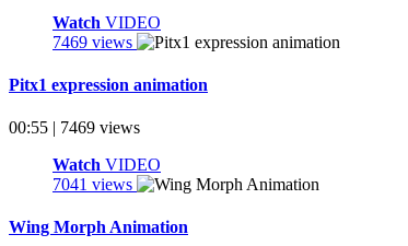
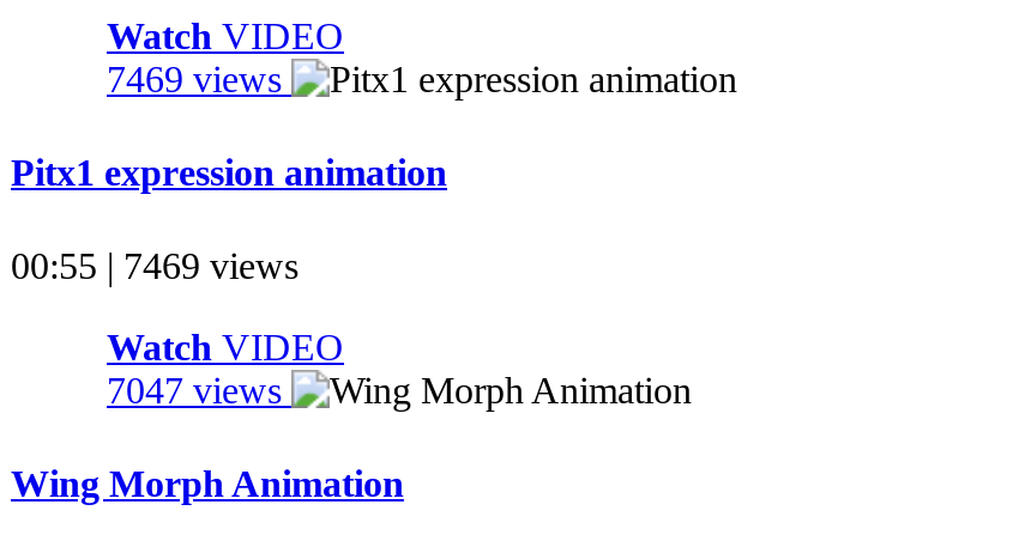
- 7041 views
+ 7047 views
